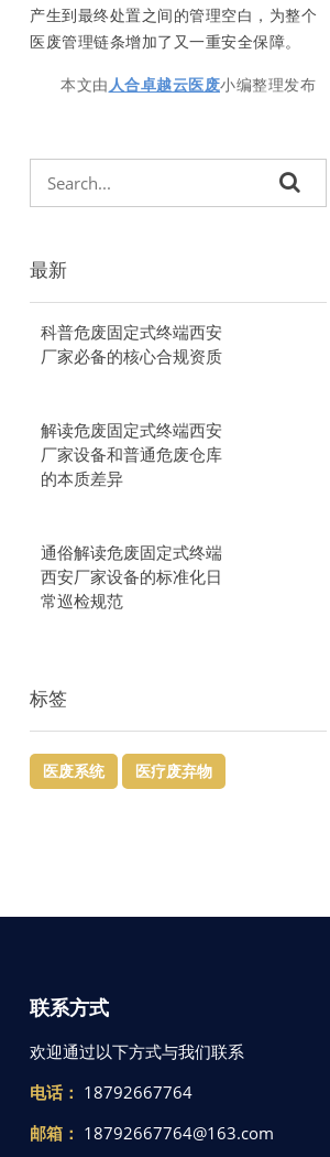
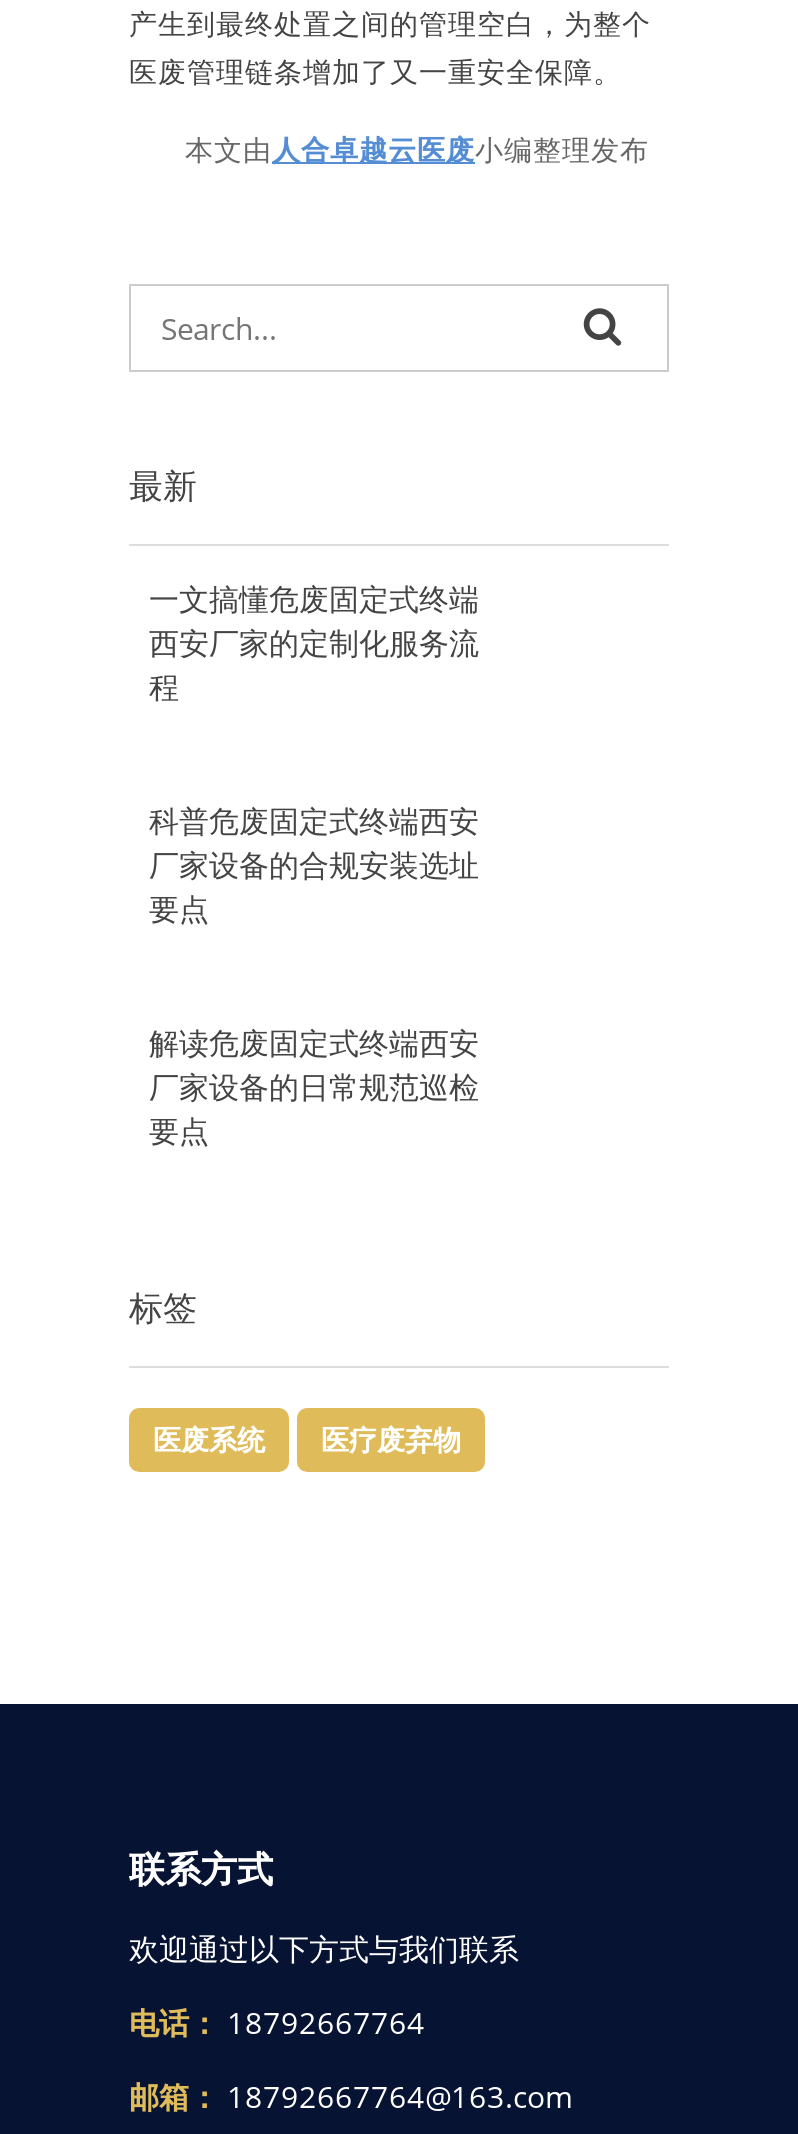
+ 一文搞懂危废固定式终端
+ 西安厂家的定制化服务流
+ 程

moved down: 科普危废固定式终端西安

- 厂家必备的核心合规资质
+ 厂家设备的合规安装选址
+ 要点

moved down: 解读危废固定式终端西安

- 厂家设备和普通危废仓库
- 的本质差异
- 通俗解读危废固定式终端
- 西安厂家设备的标准化日
- 常巡检规范
+ 厂家设备的日常规范巡检
+ 要点
